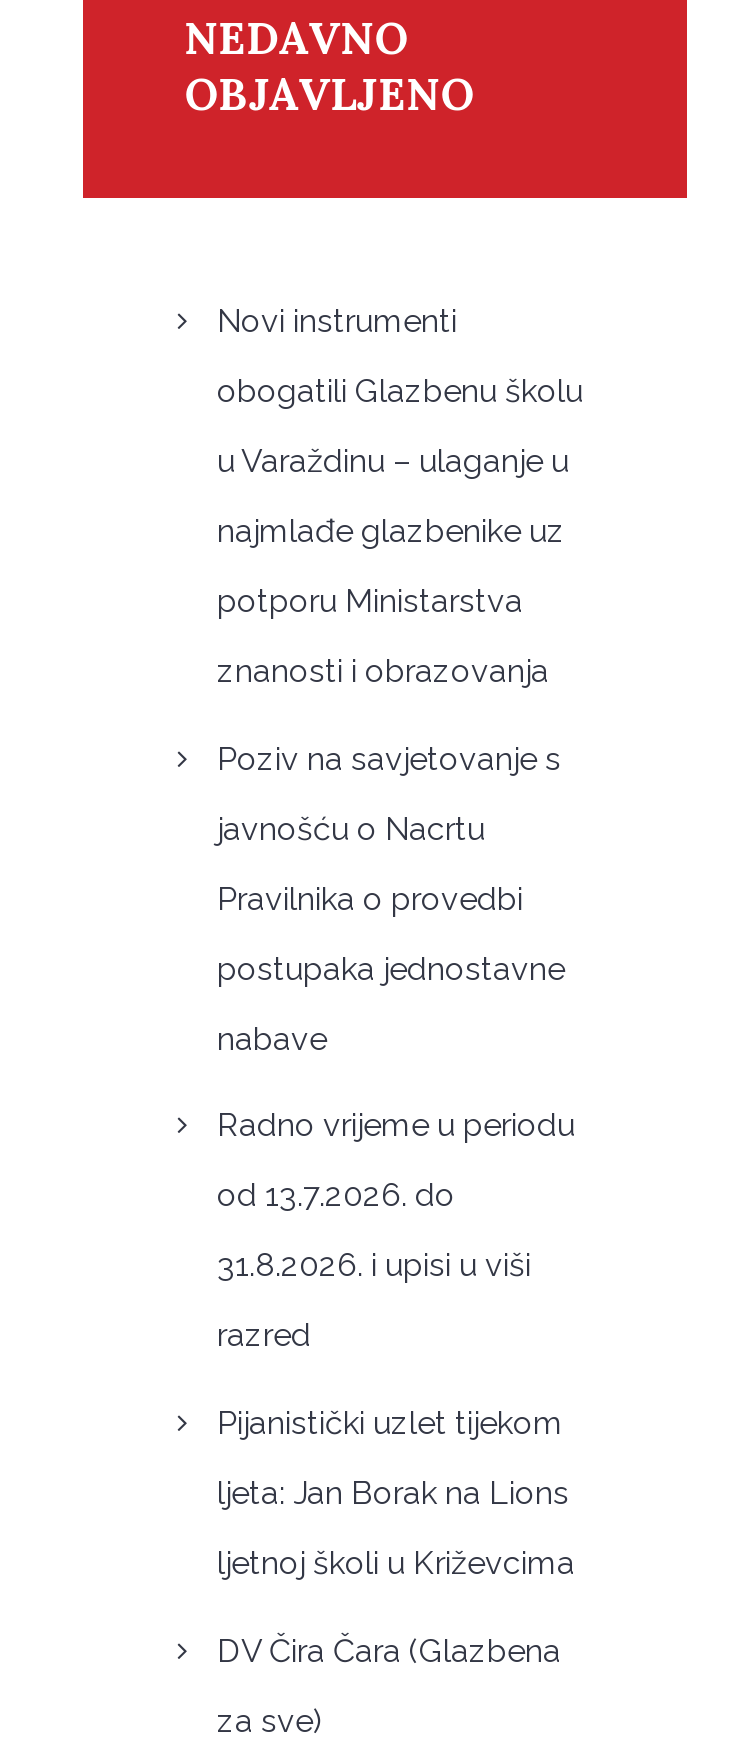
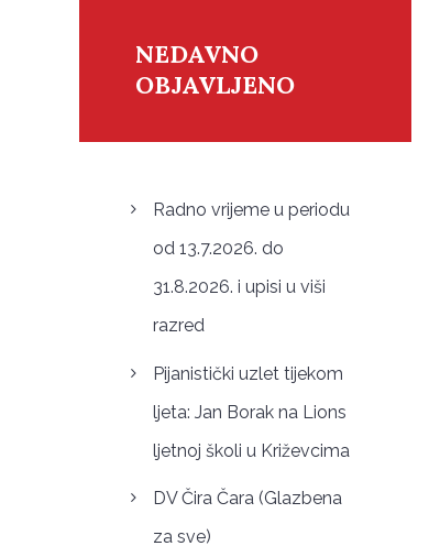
- Novi instrumenti
- obogatili Glazbenu školu
- u Varaždinu – ulaganje u
- najmlađe glazbenike uz
- potporu Ministarstva
- znanosti i obrazovanja
- Poziv na savjetovanje s
- javnošću o Nacrtu
- Pravilnika o provedbi
- postupaka jednostavne
- nabave
